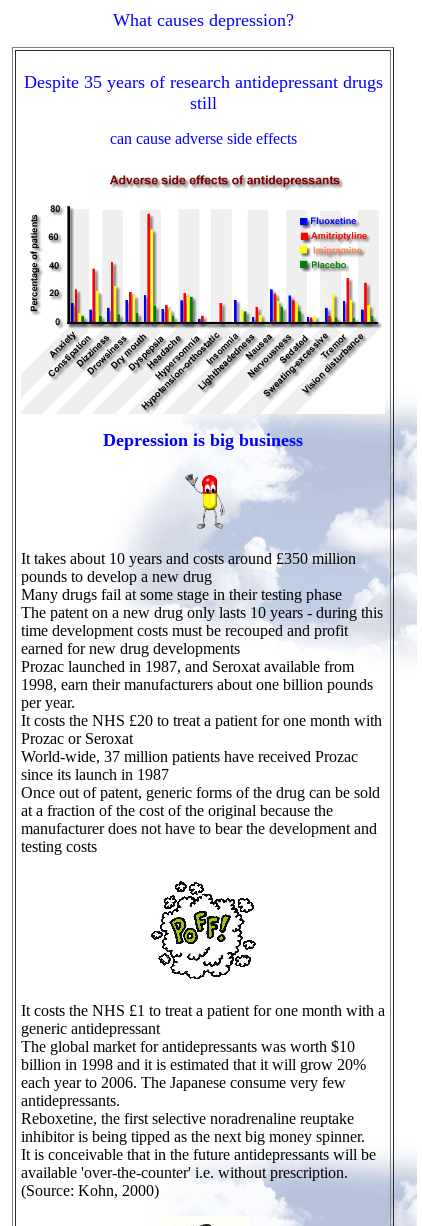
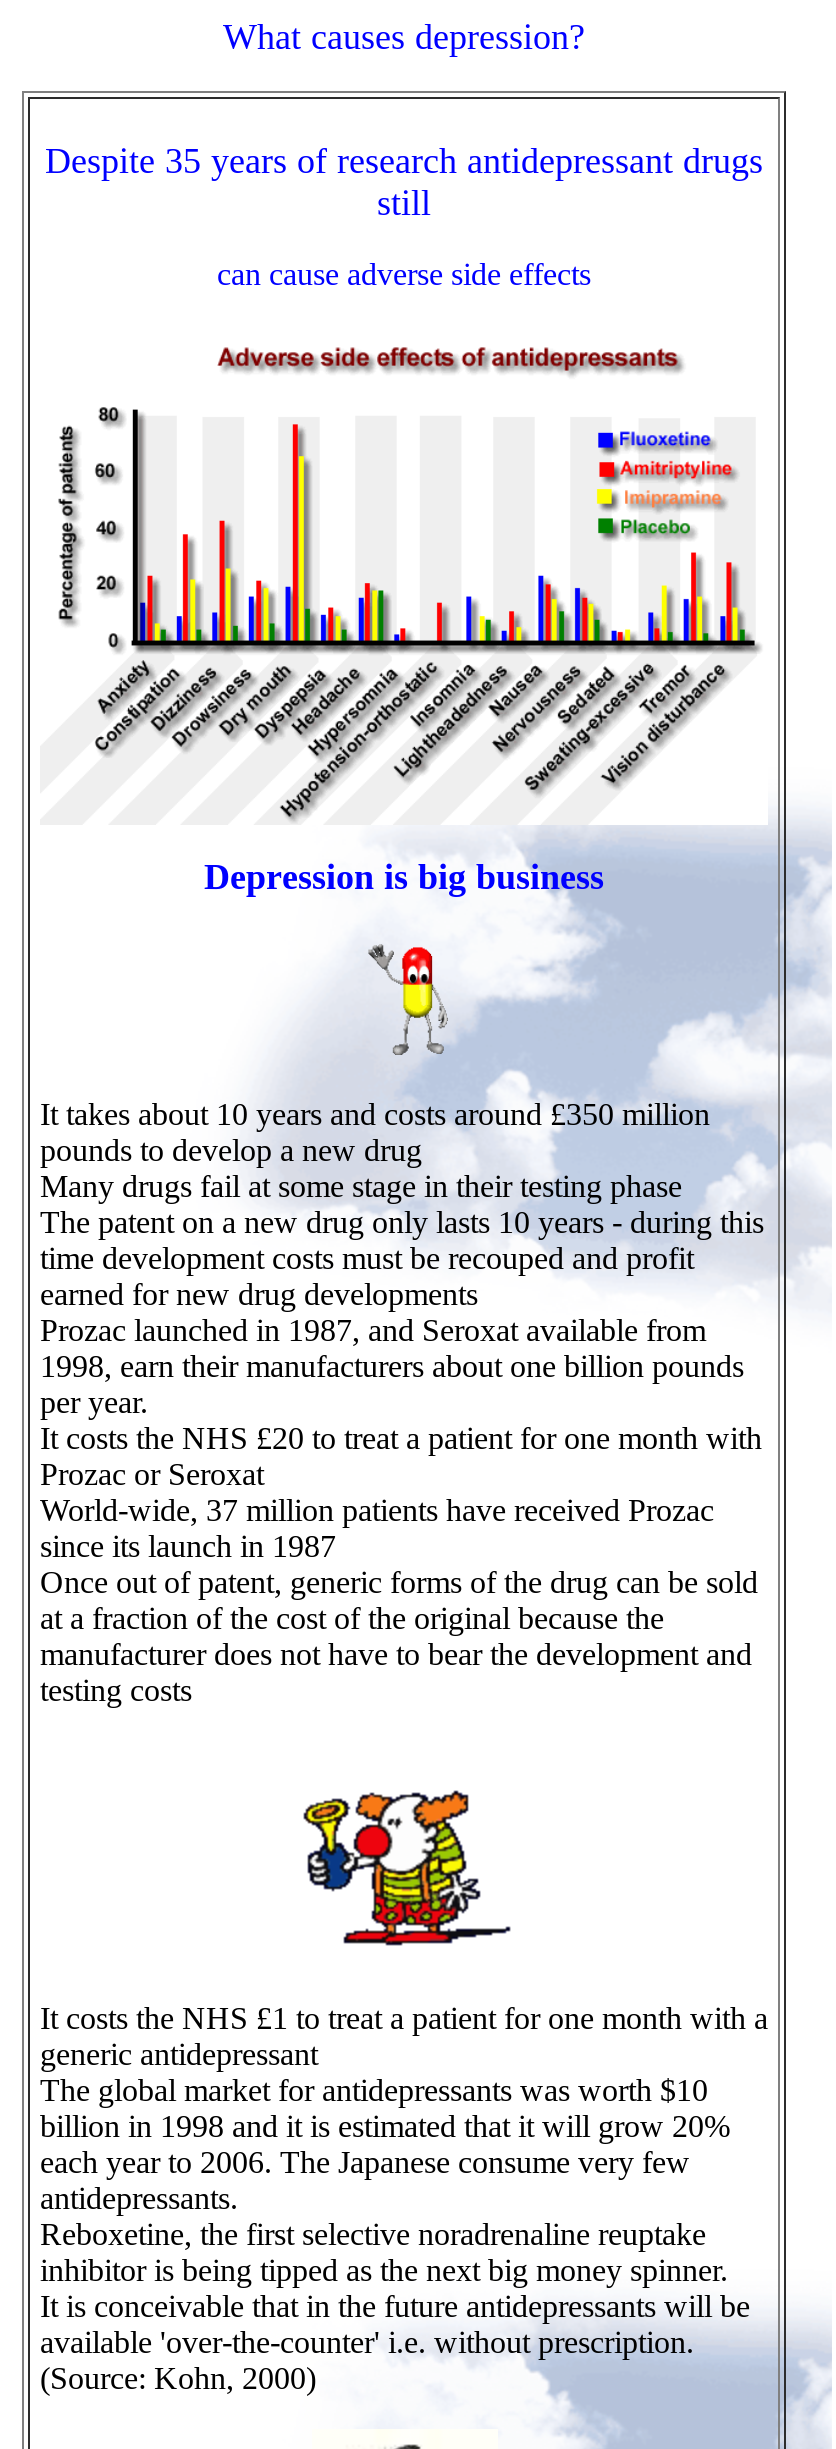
- [image]
+ [image]
